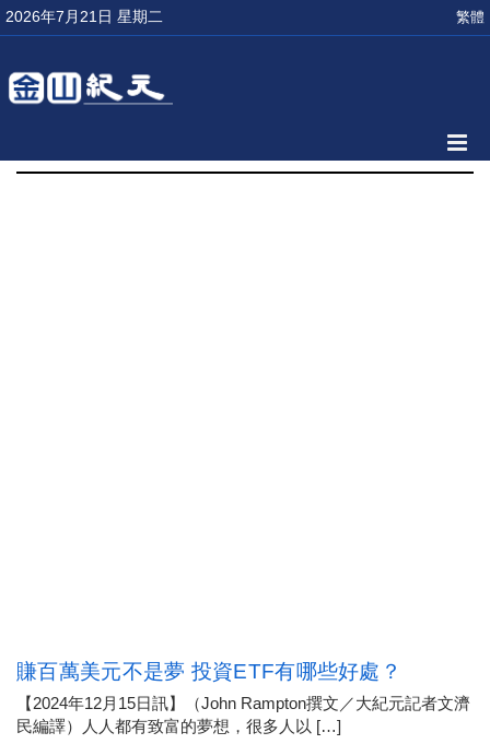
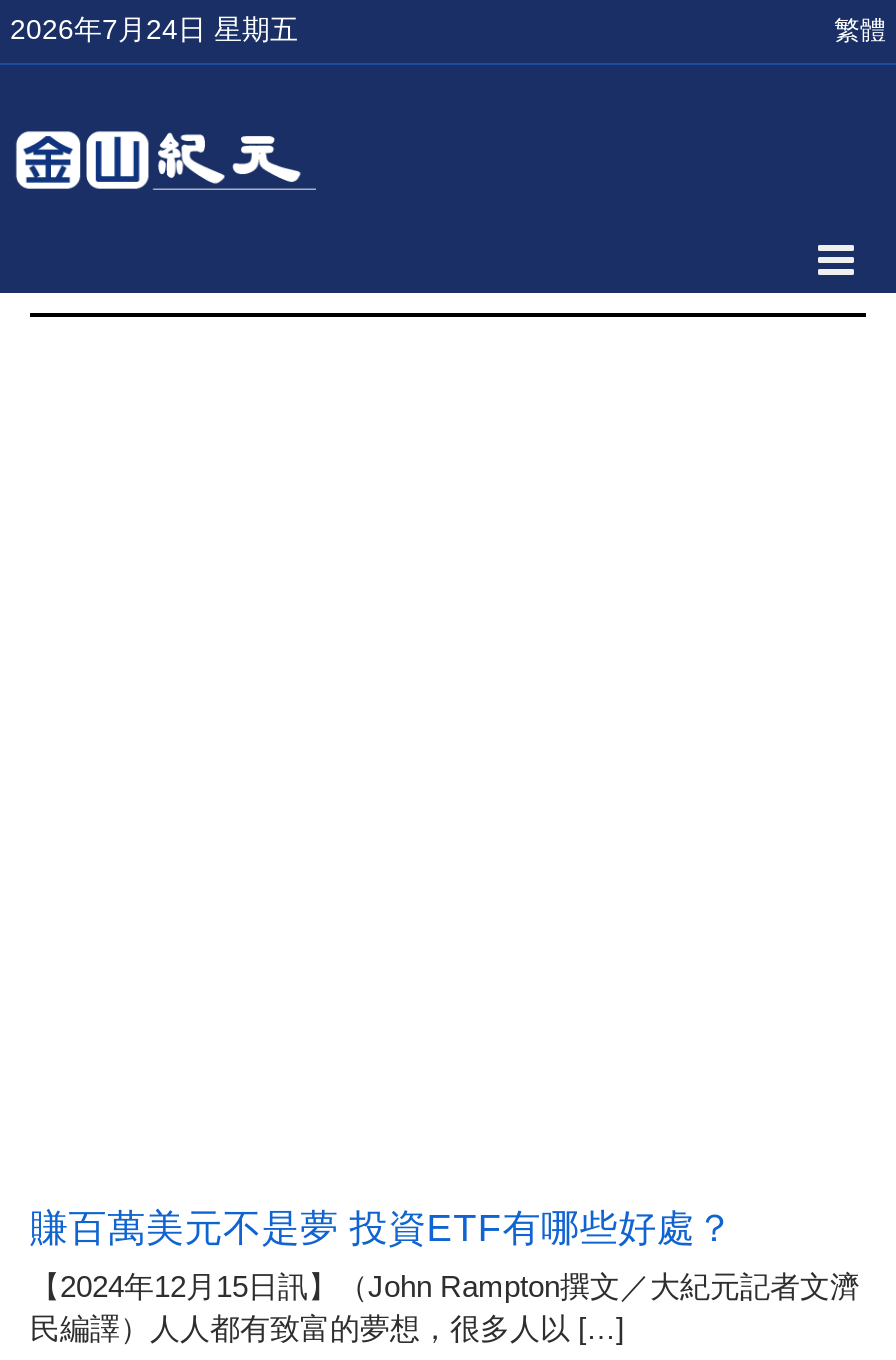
- 2026年7月21日 星期二
+ 2026年7月24日 星期五
